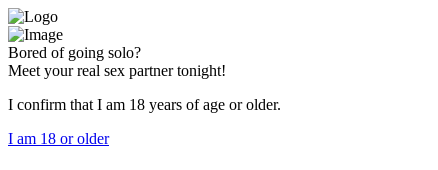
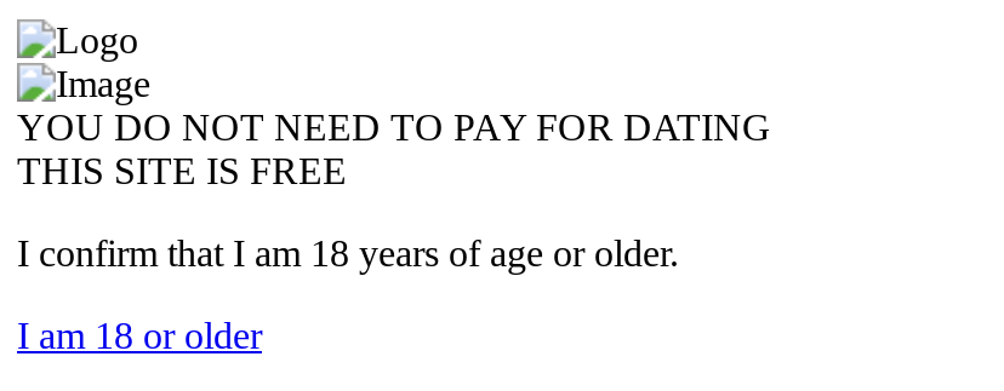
- Bored of going solo?
- Meet your real sex partner tonight!
+ YOU DO NOT NEED TO PAY FOR DATING
+ THIS SITE IS FREE
